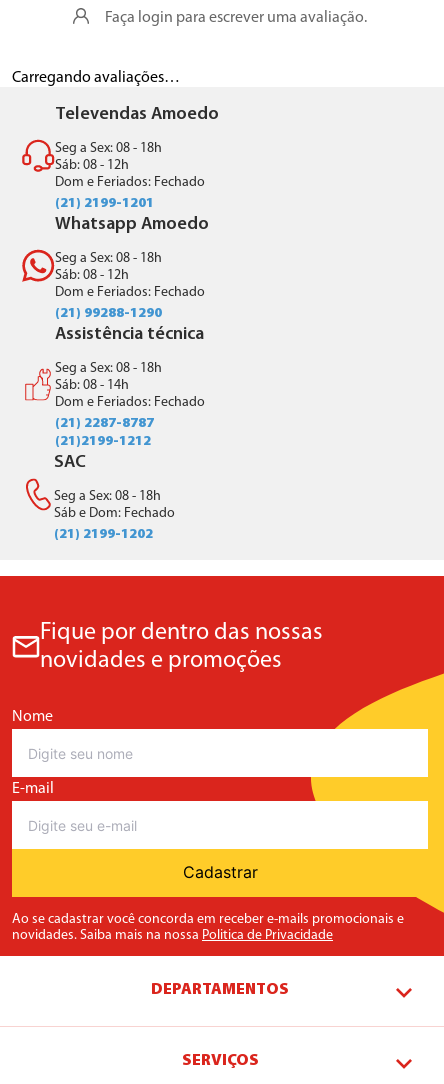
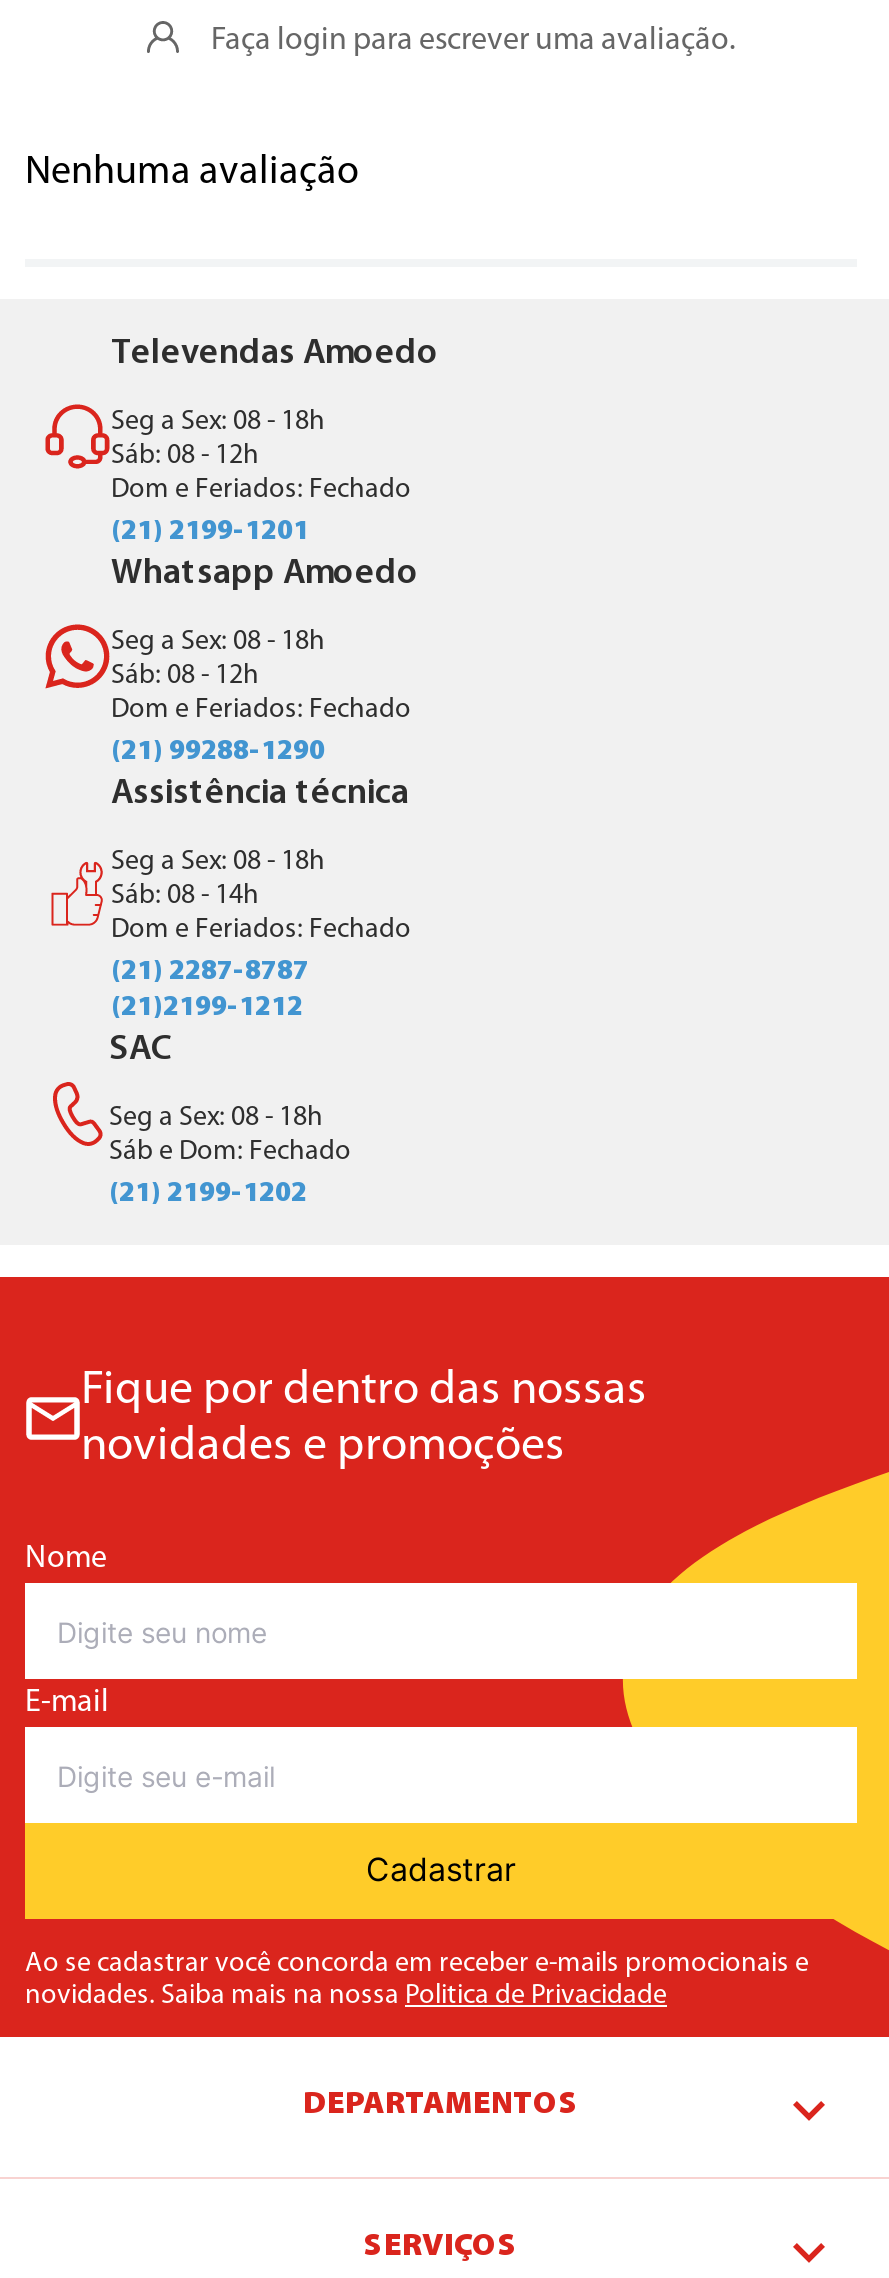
- Carregando avaliações…
+ Nenhuma avaliação
